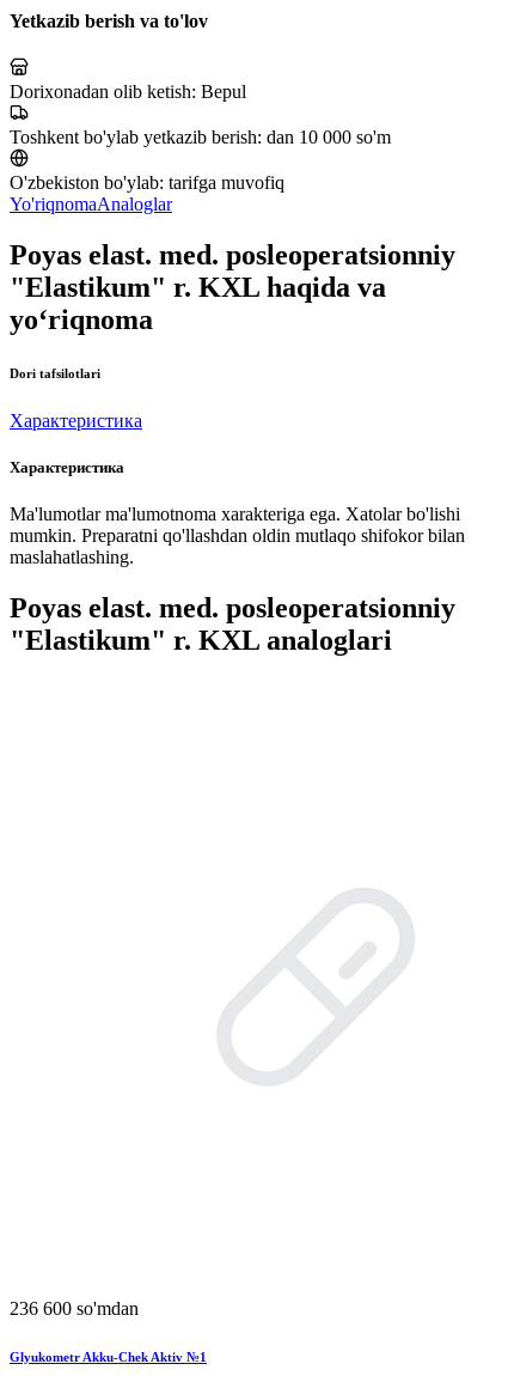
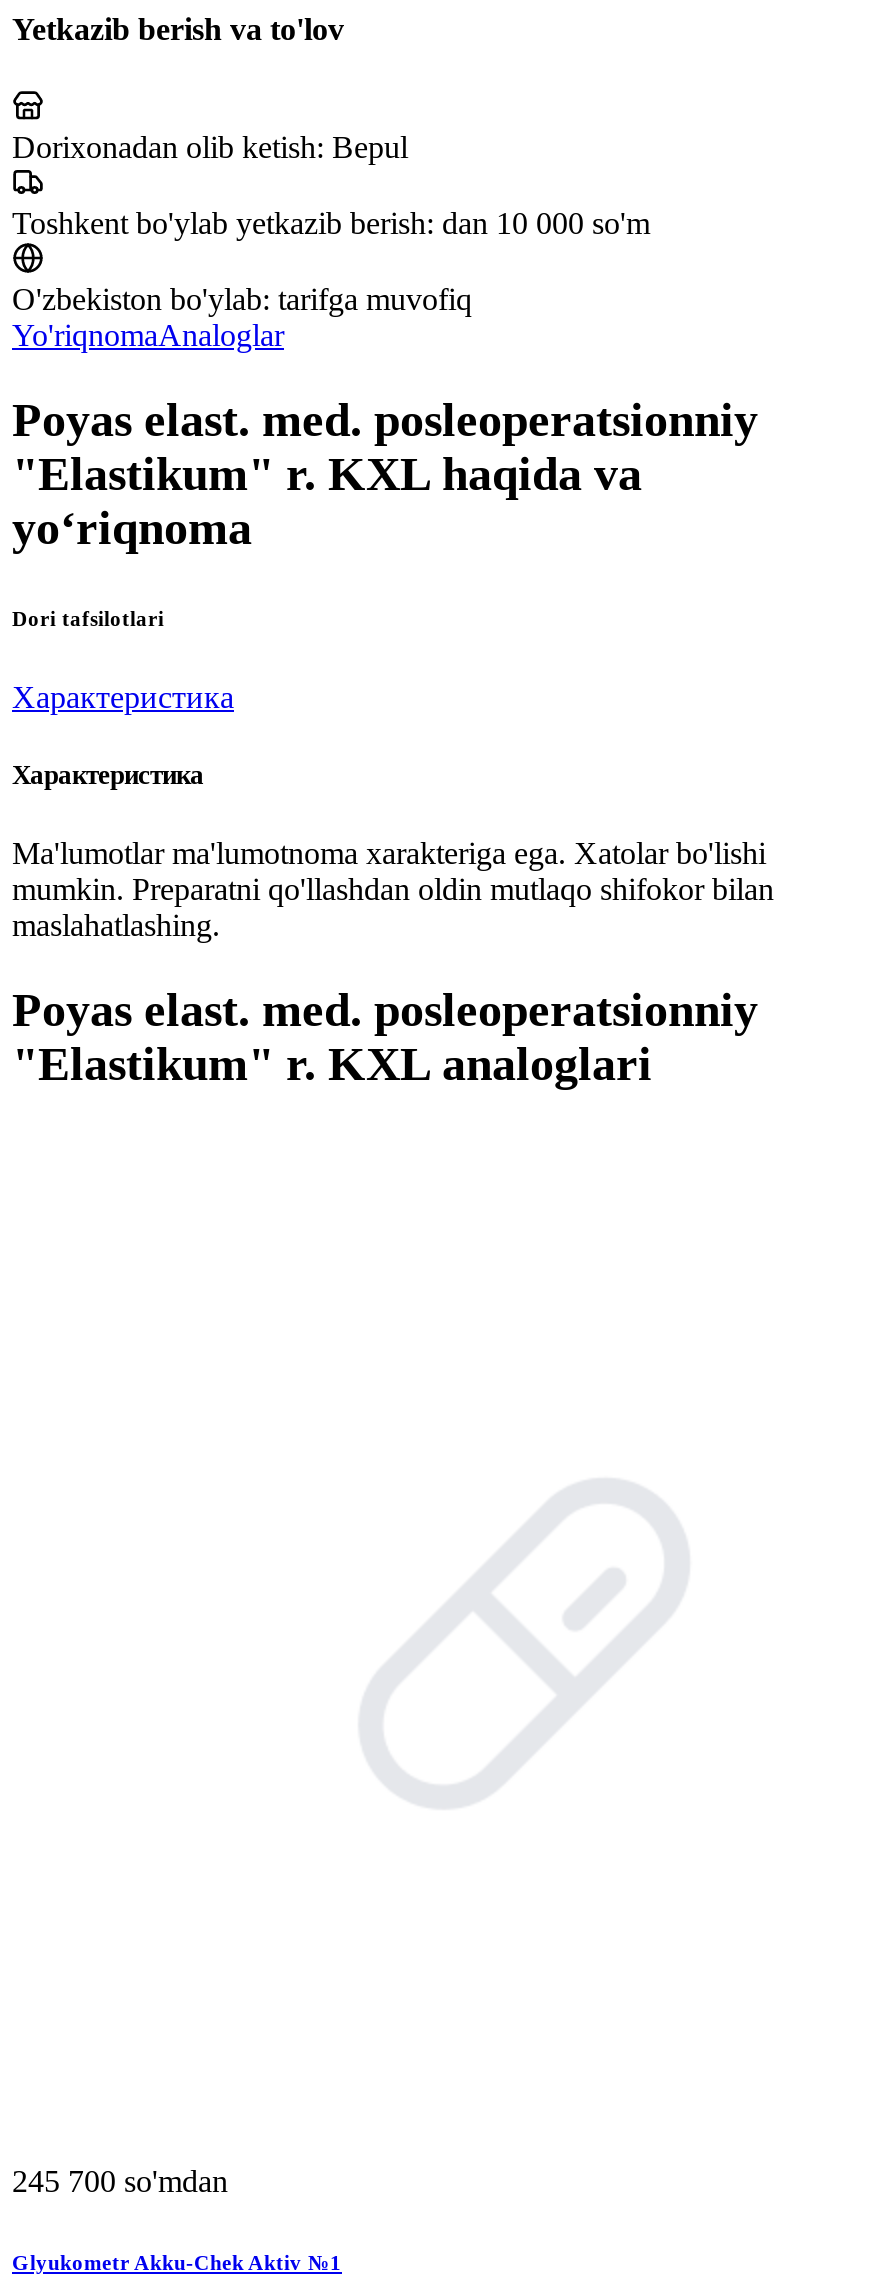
- 236 600 so'mdan
+ 245 700 so'mdan
